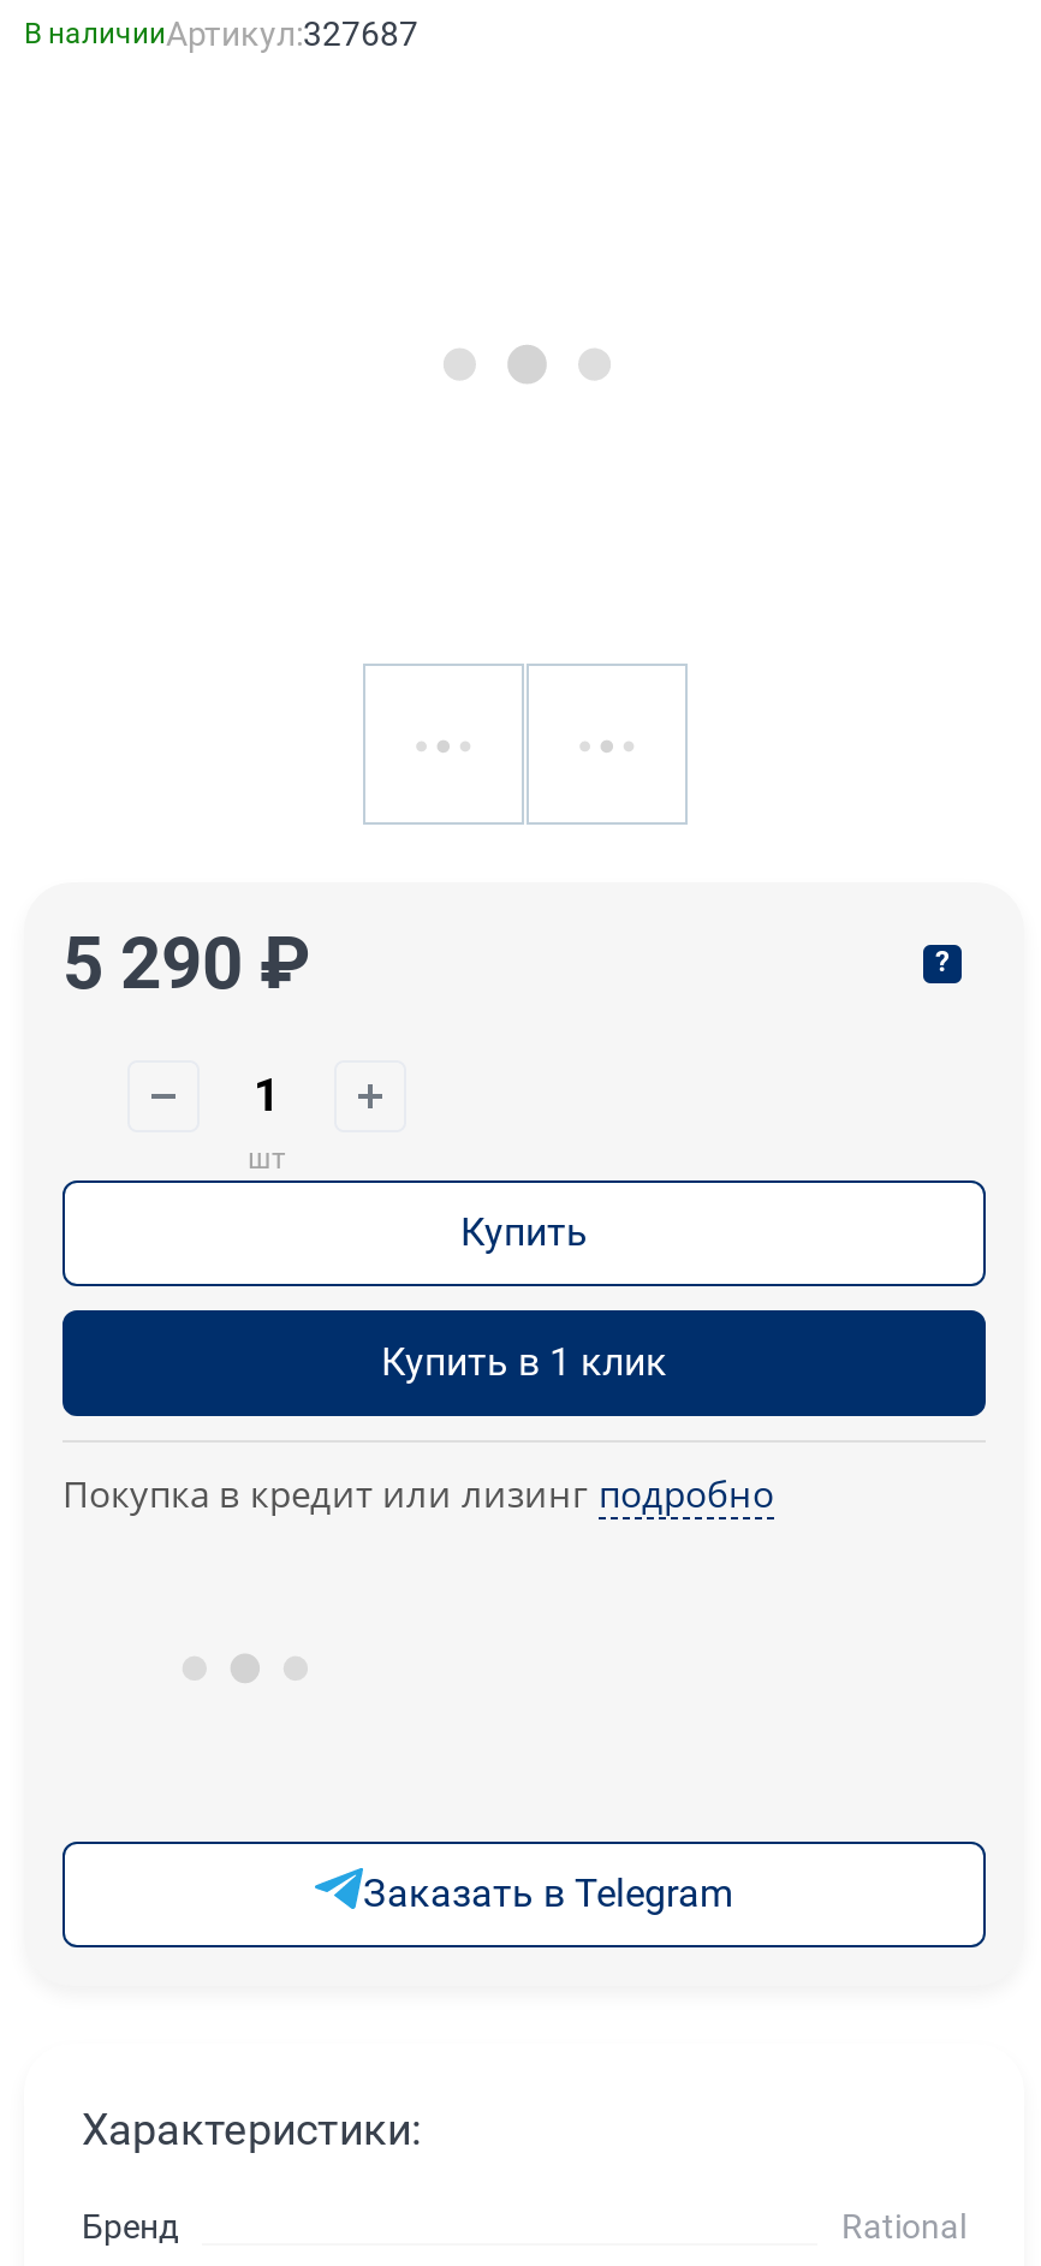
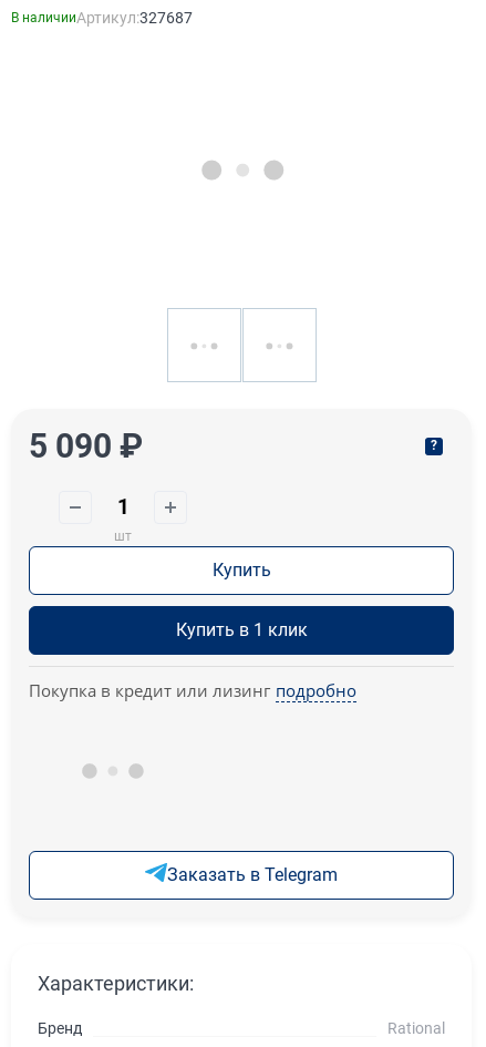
- 5 290 ₽
+ 5 090 ₽
